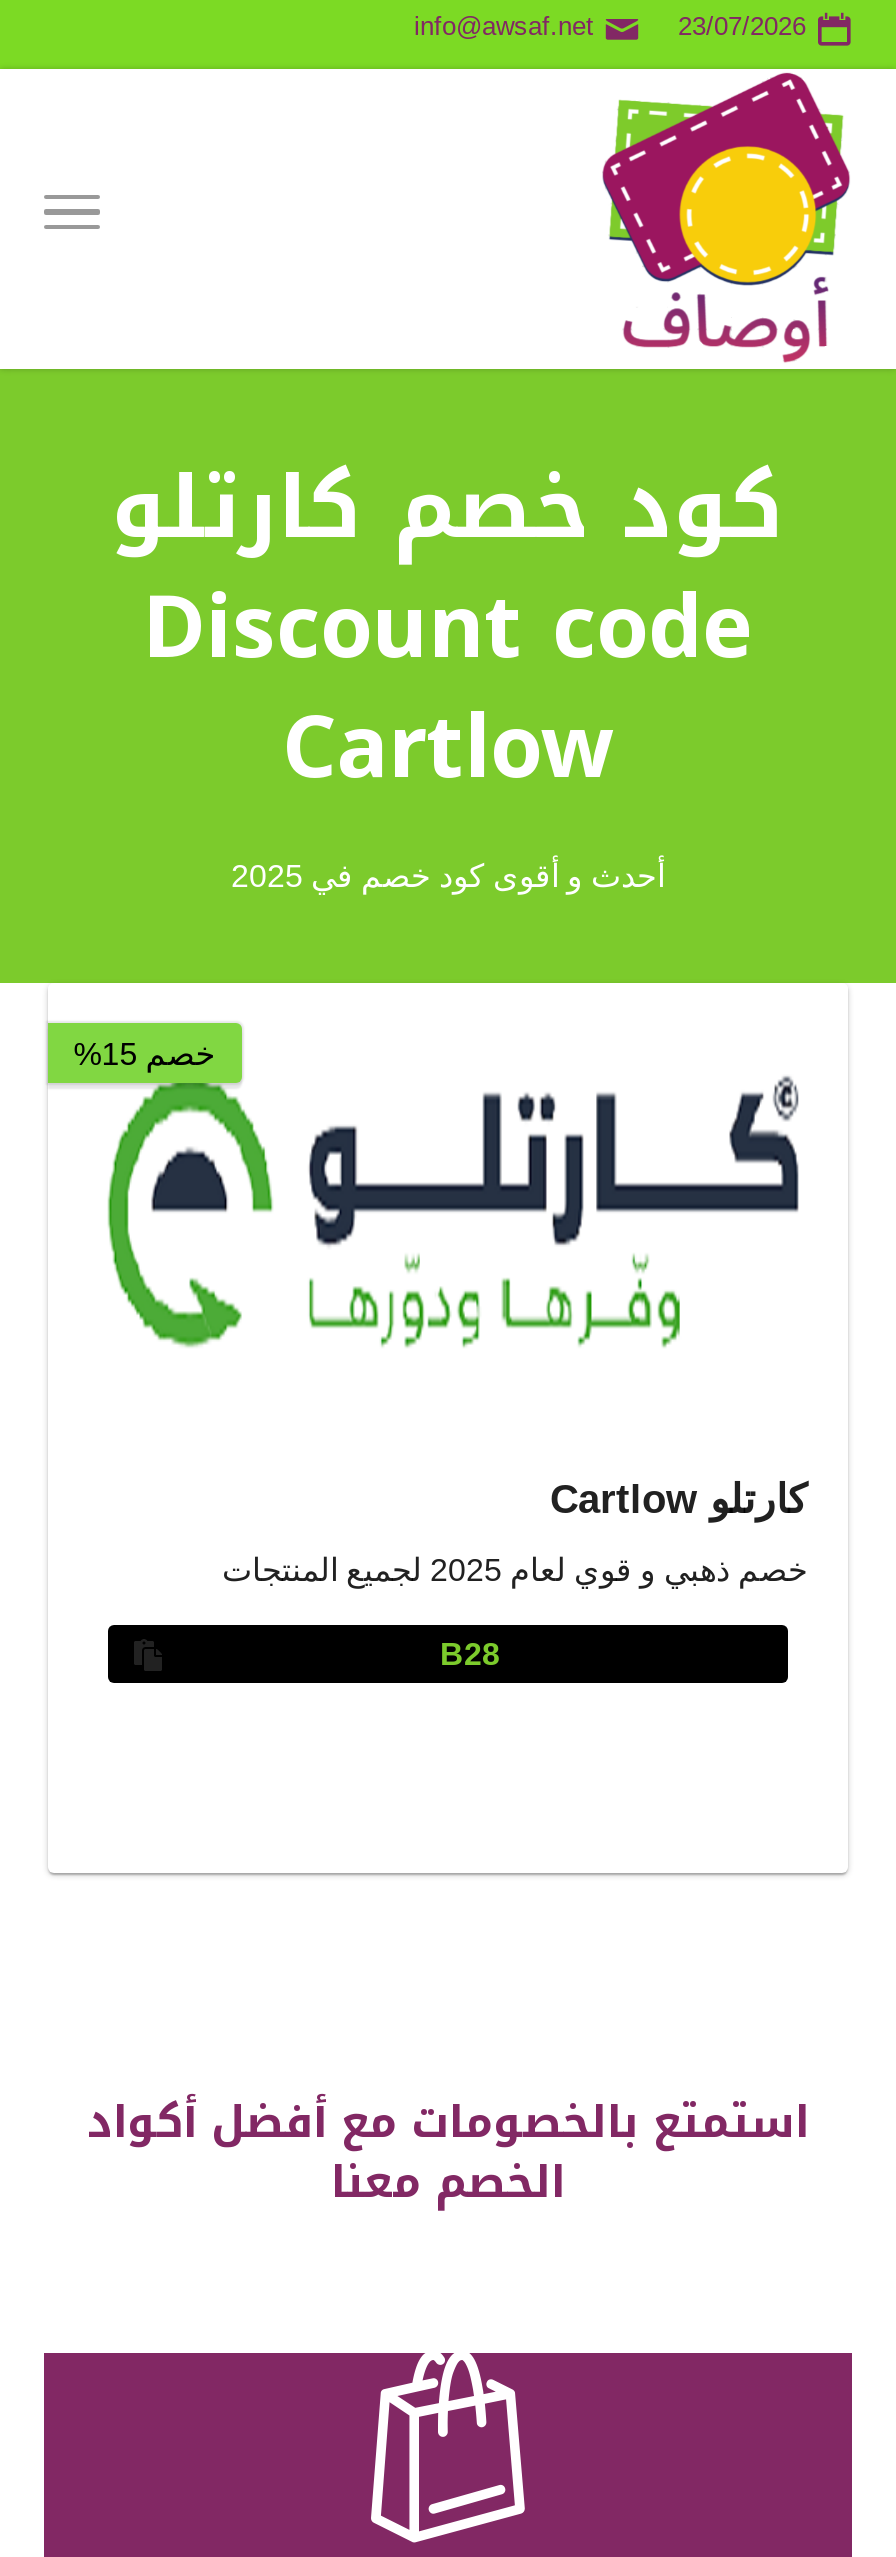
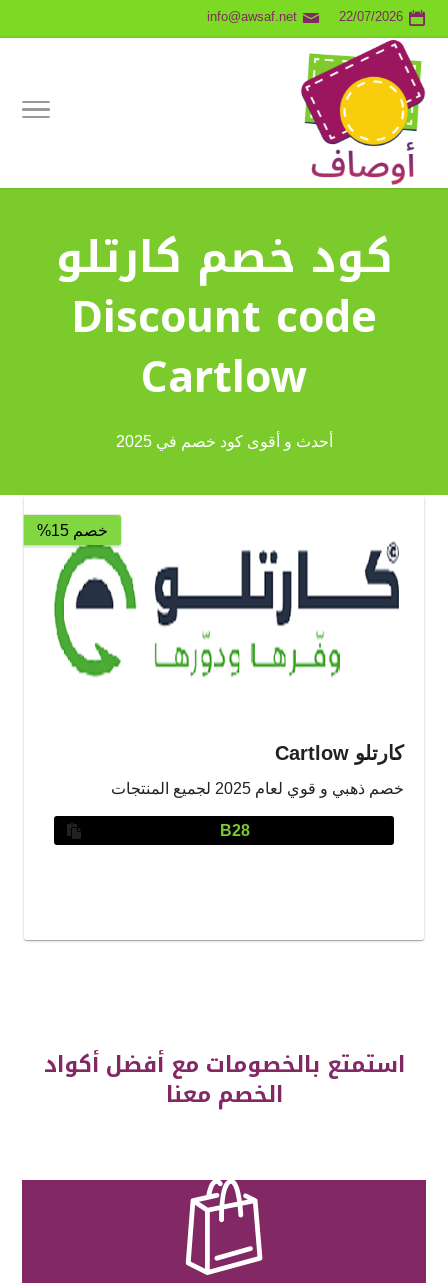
- 23/07/2026
+ 22/07/2026
